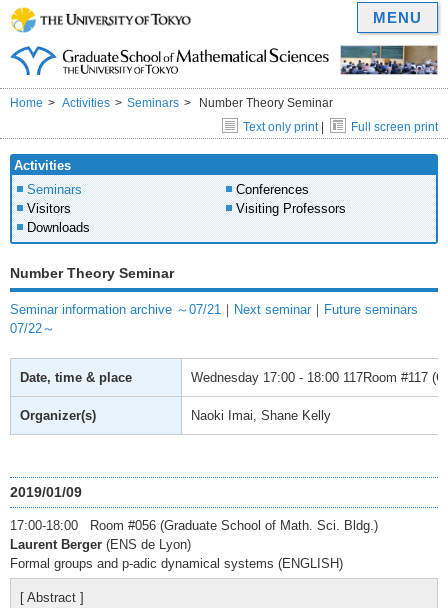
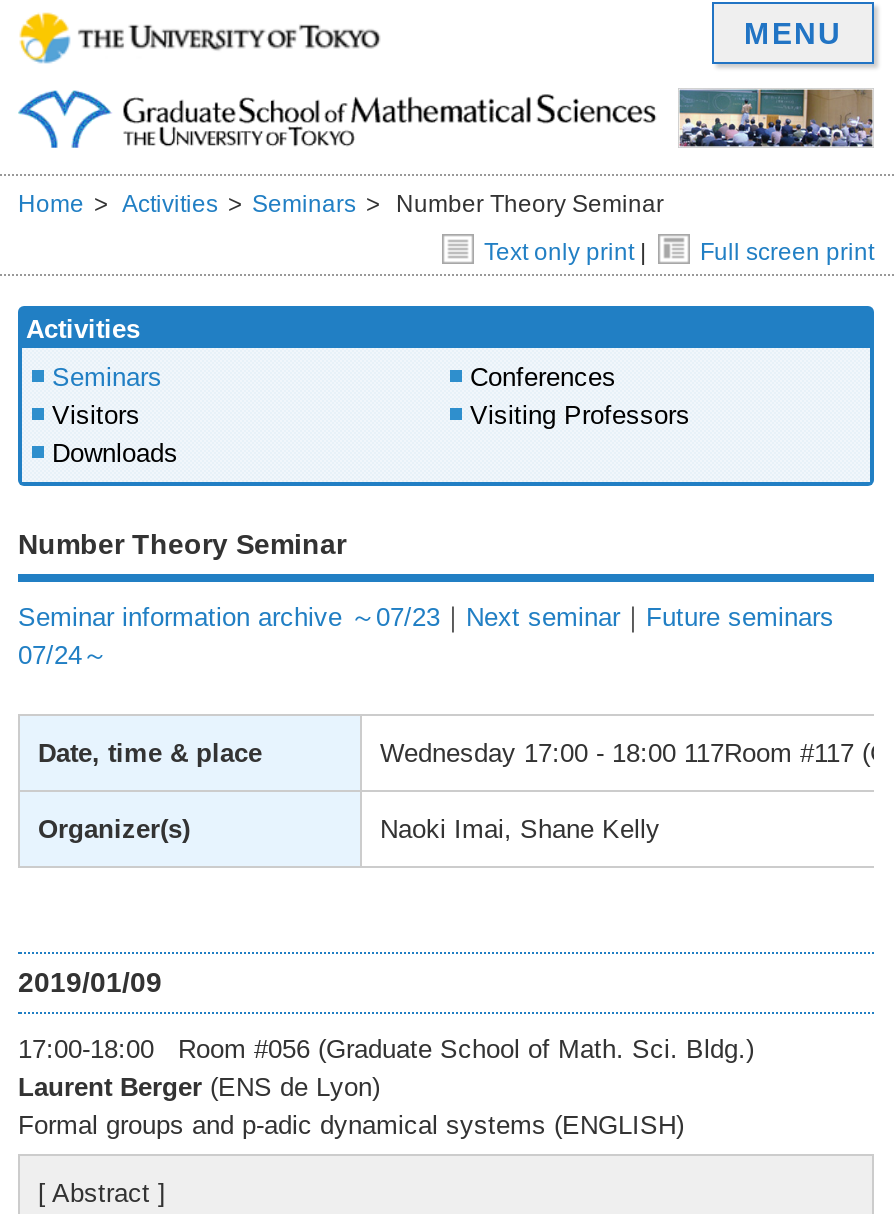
- Seminar information archive ～07/21｜Next seminar｜Future seminars
+ Seminar information archive ～07/23｜Next seminar｜Future seminars

- 07/22～
+ 07/24～
